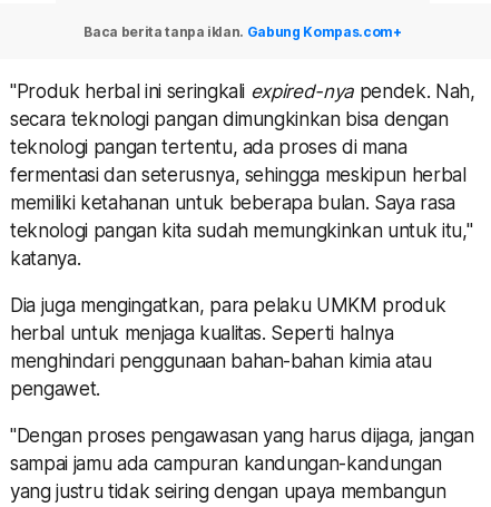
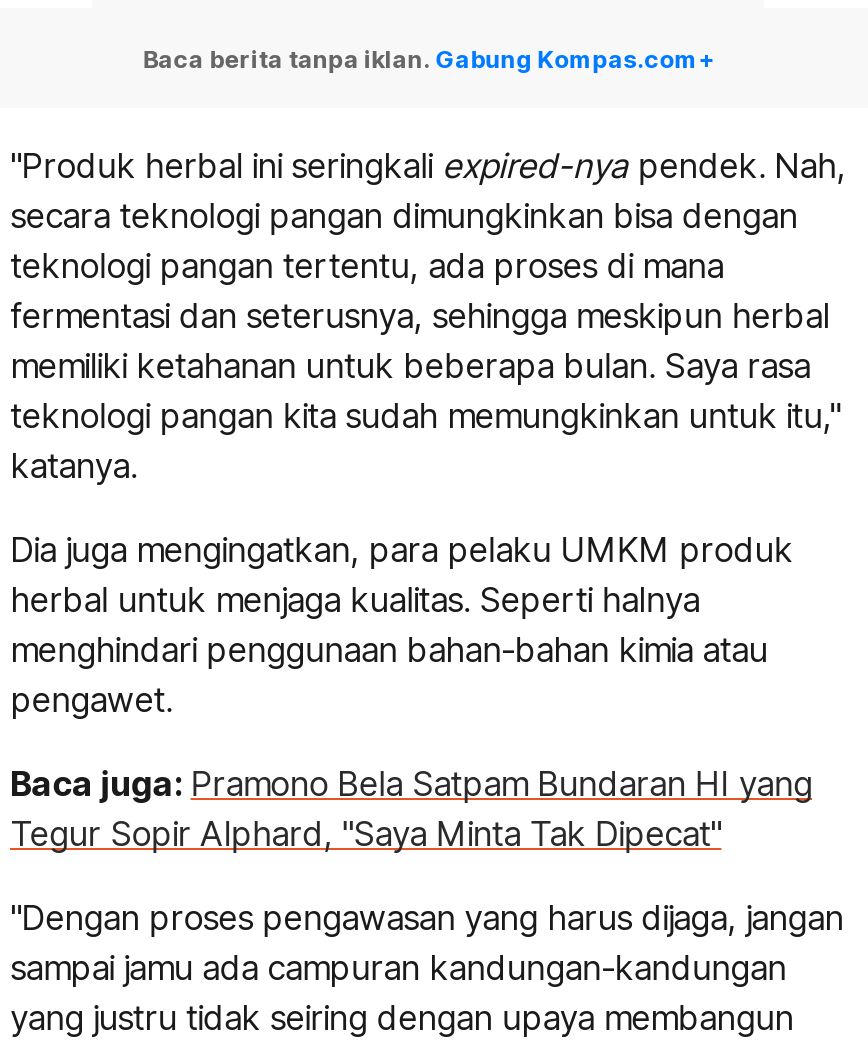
+ Baca juga: Pramono Bela Satpam Bundaran HI yang
+ Tegur Sopir Alphard, "Saya Minta Tak Dipecat"
